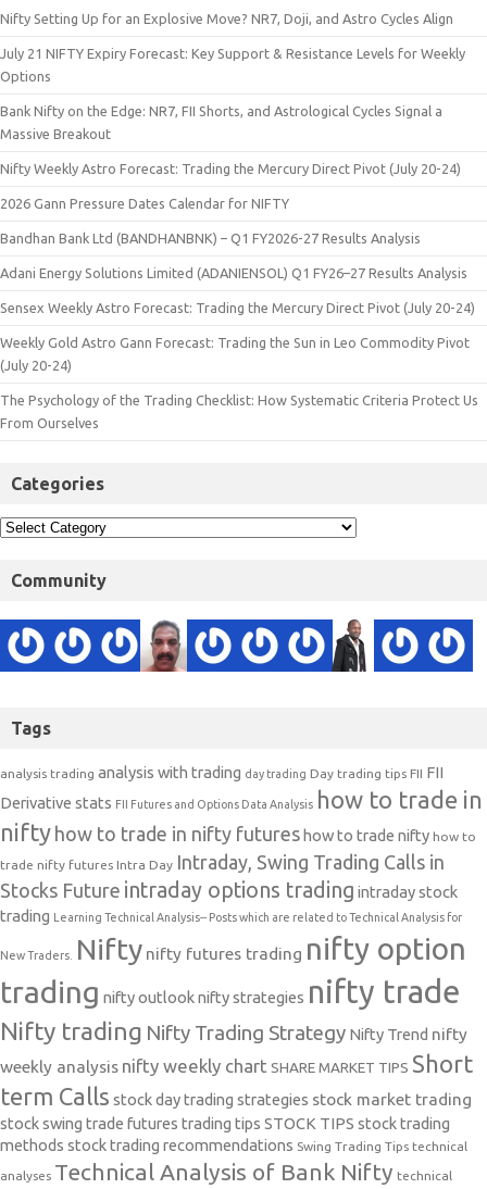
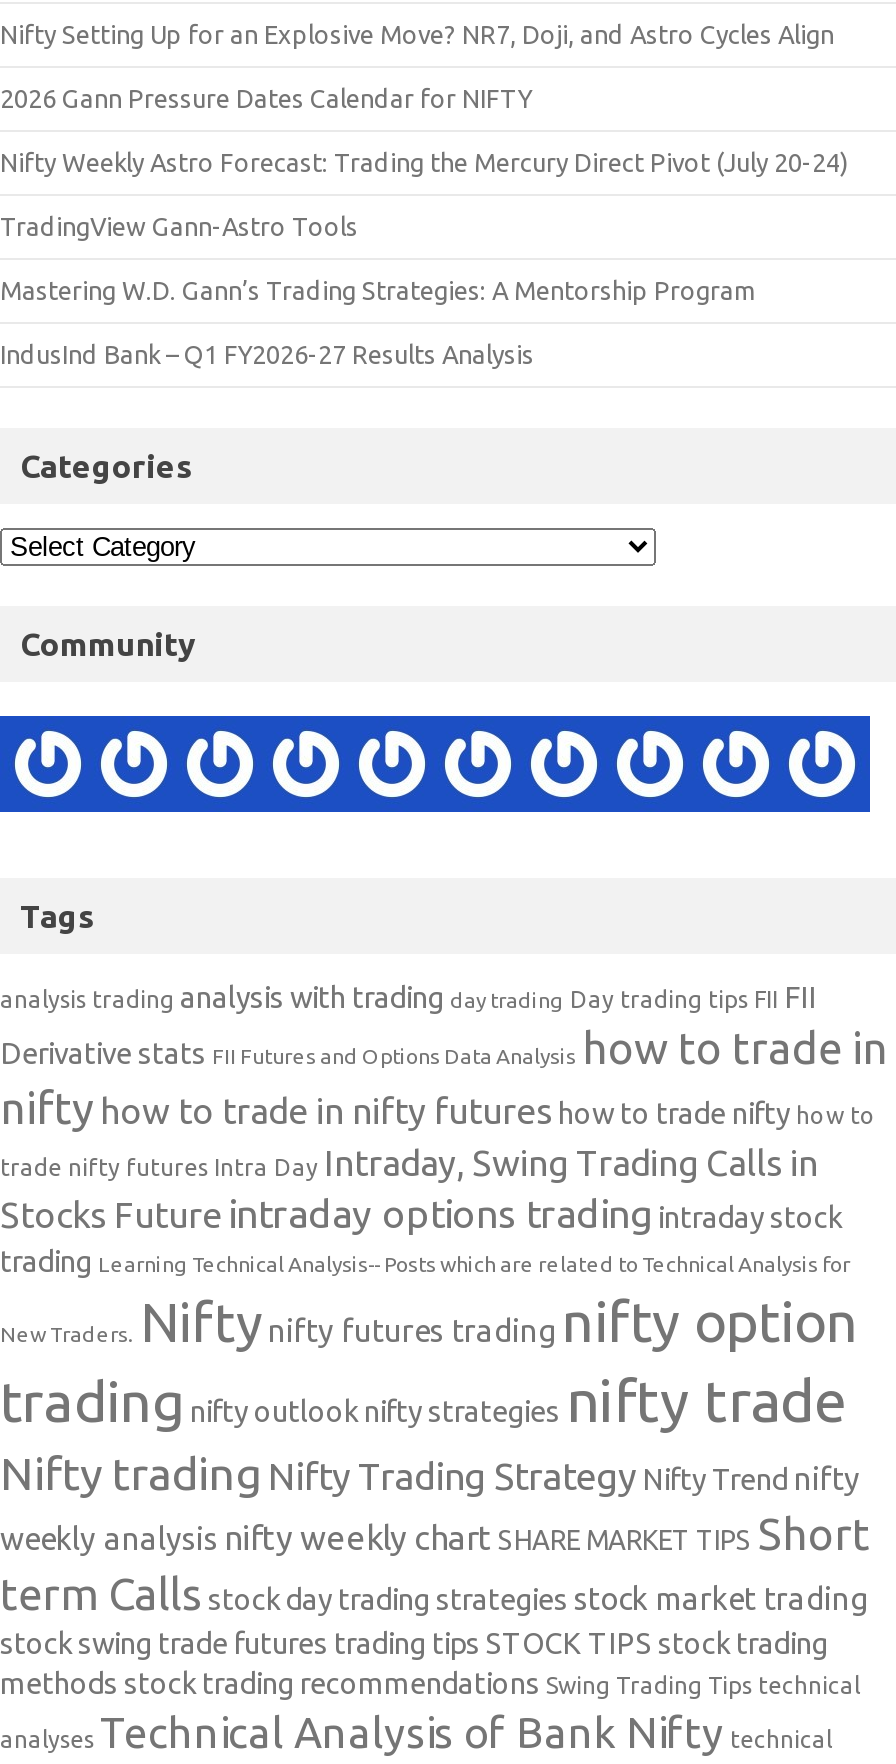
- July 21 NIFTY Expiry Forecast: Key Support & Resistance Levels for Weekly
- Options
- Bank Nifty on the Edge: NR7, FII Shorts, and Astrological Cycles Signal a
- Massive Breakout

moved up: 2026 Gann Pressure Dates Calendar for NIFTY

- Bandhan Bank Ltd (BANDHANBNK) – Q1 FY2026-27 Results Analysis
- Adani Energy Solutions Limited (ADANIENSOL) Q1 FY26–27 Results Analysis
- Sensex Weekly Astro Forecast: Trading the Mercury Direct Pivot (July 20-24)
- Weekly Gold Astro Gann Forecast: Trading the Sun in Leo Commodity Pivot
- (July 20-24)
- The Psychology of the Trading Checklist: How Systematic Criteria Protect Us
- From Ourselves
+ TradingView Gann-Astro Tools
+ Mastering W.D. Gann’s Trading Strategies: A Mentorship Program
+ IndusInd Bank – Q1 FY2026-27 Results Analysis

- [image]
+ [image]

- [image]
+ [image]
